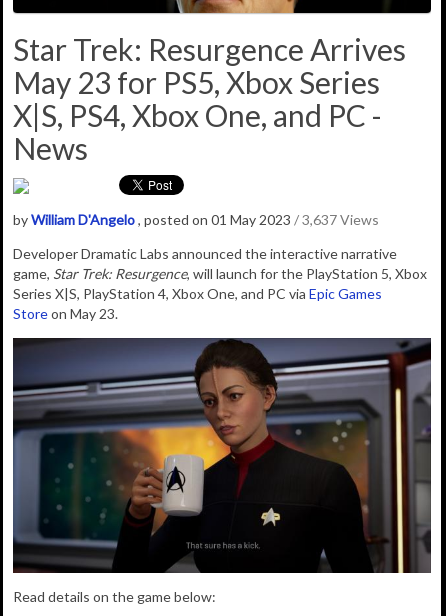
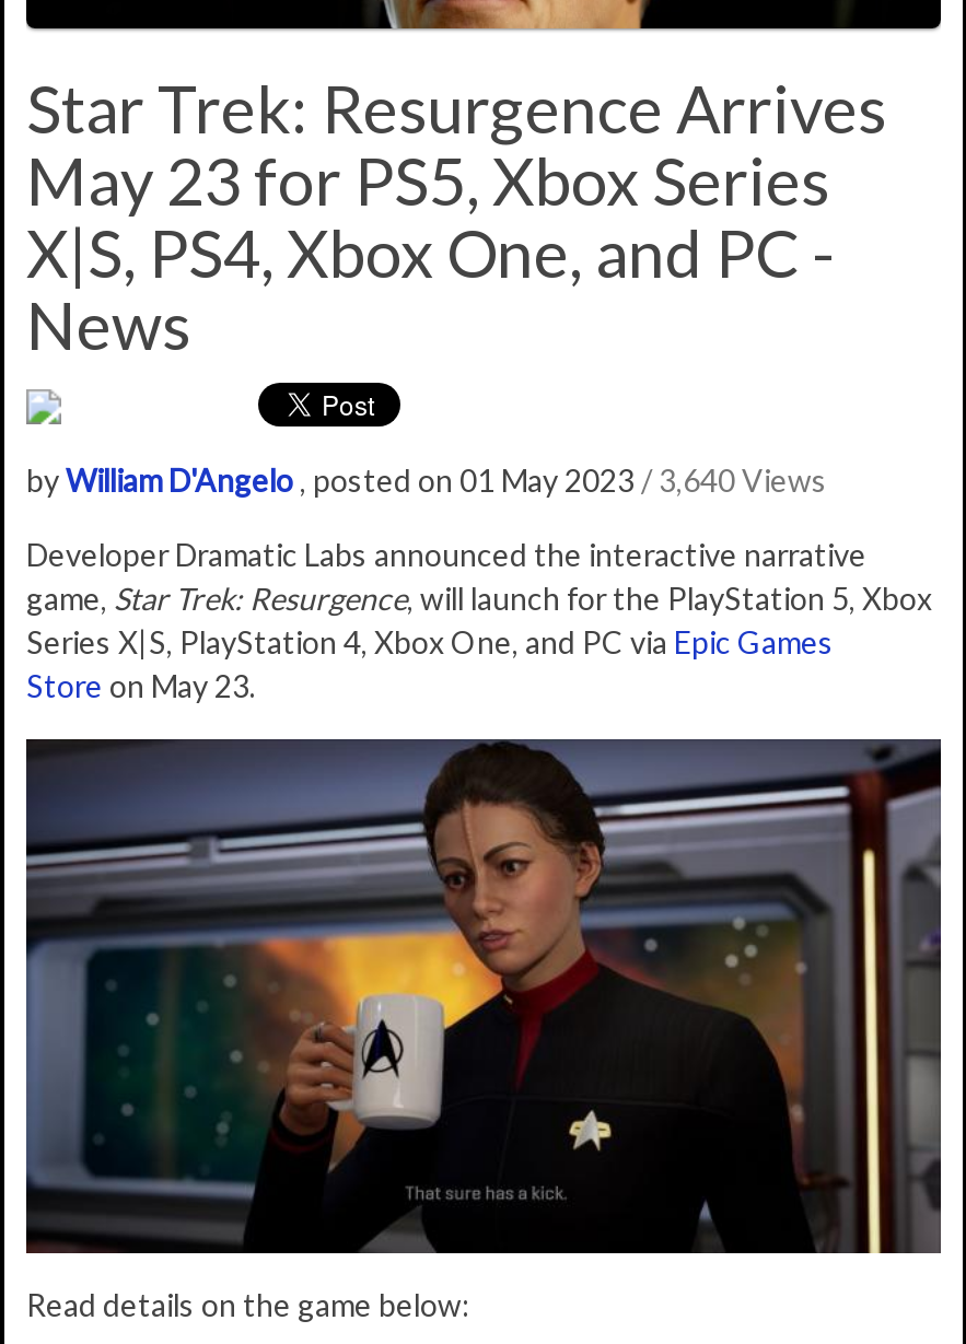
- by William D'Angelo , posted on 01 May 2023 / 3,637 Views
+ by William D'Angelo , posted on 01 May 2023 / 3,640 Views
